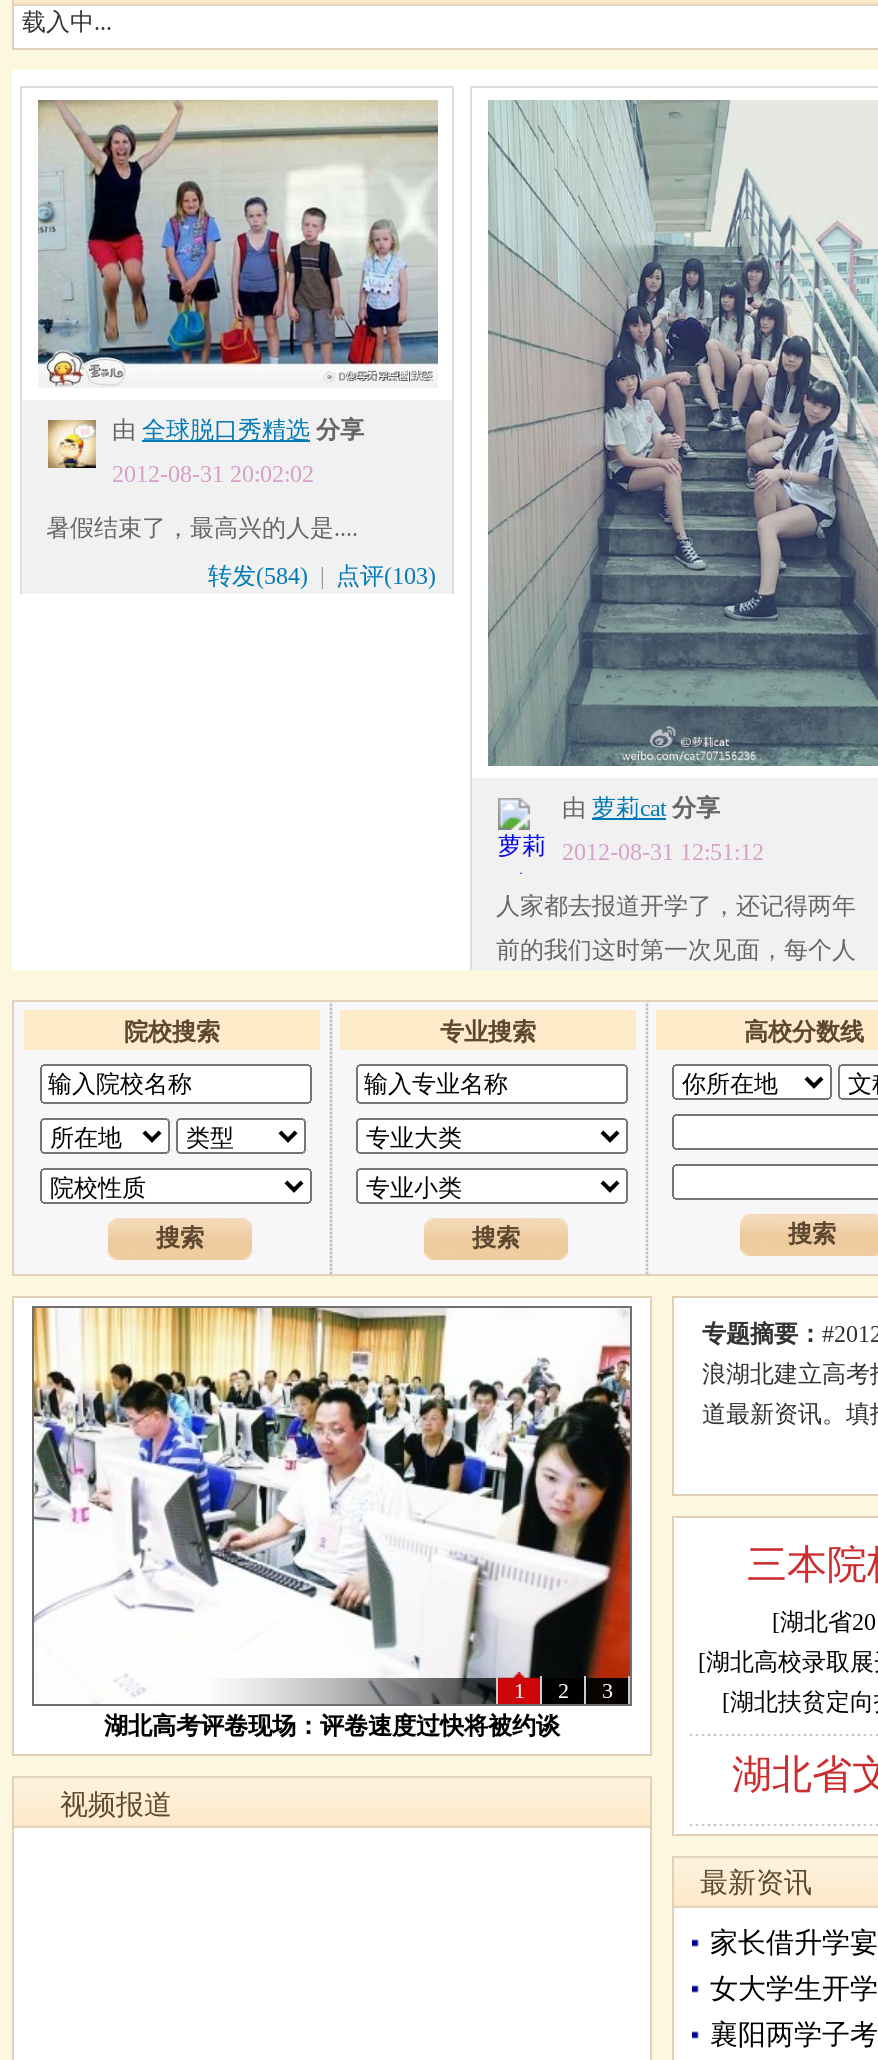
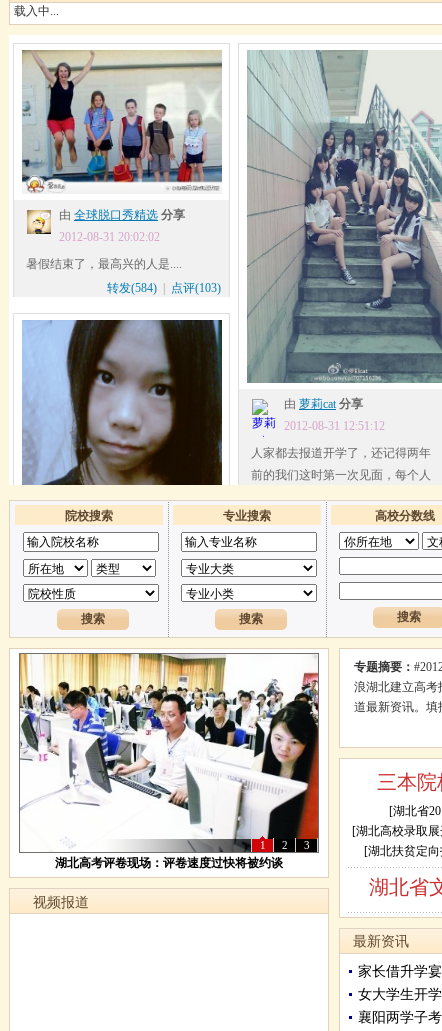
+ [image]
